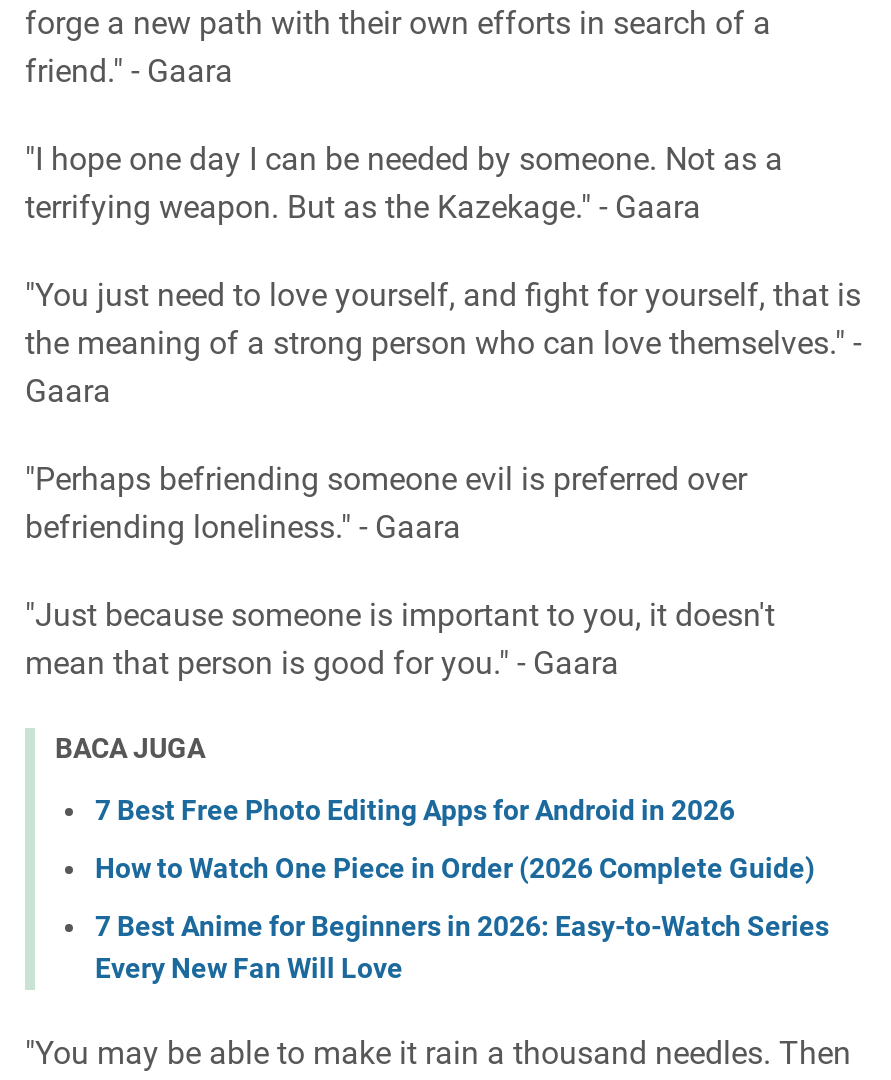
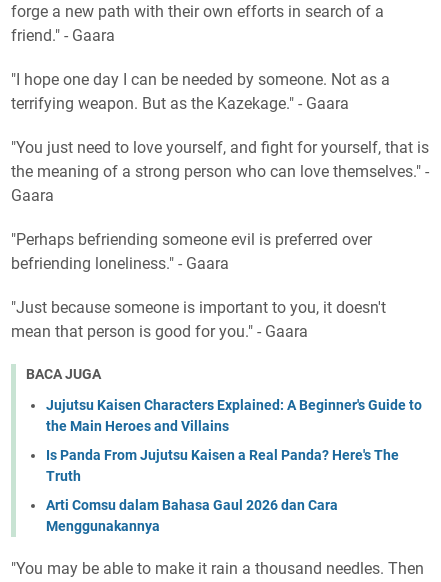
- 7 Best Free Photo Editing Apps for Android in 2026
+ Jujutsu Kaisen Characters Explained: A Beginner's Guide to
+ the Main Heroes and Villains

- How to Watch One Piece in Order (2026 Complete Guide)
+ Is Panda From Jujutsu Kaisen a Real Panda? Here's The
+ Truth

- 7 Best Anime for Beginners in 2026: Easy-to-Watch Series
- Every New Fan Will Love
+ Arti Comsu dalam Bahasa Gaul 2026 dan Cara
+ Menggunakannya
